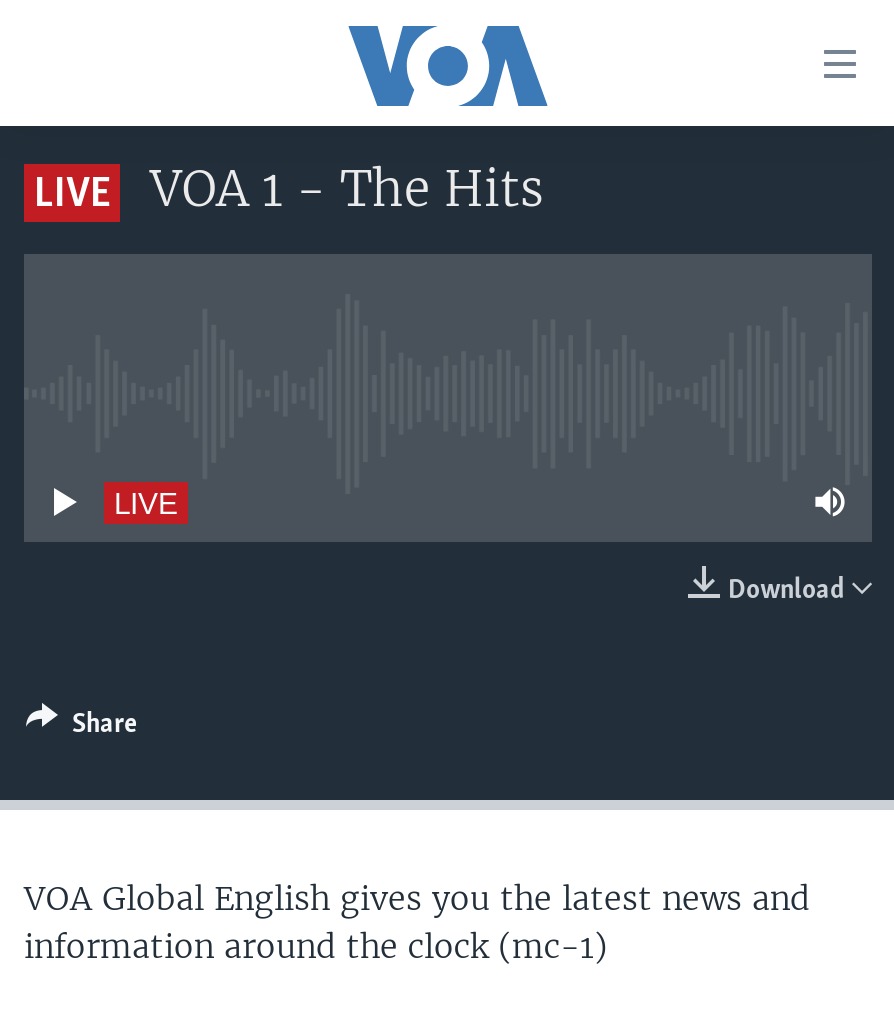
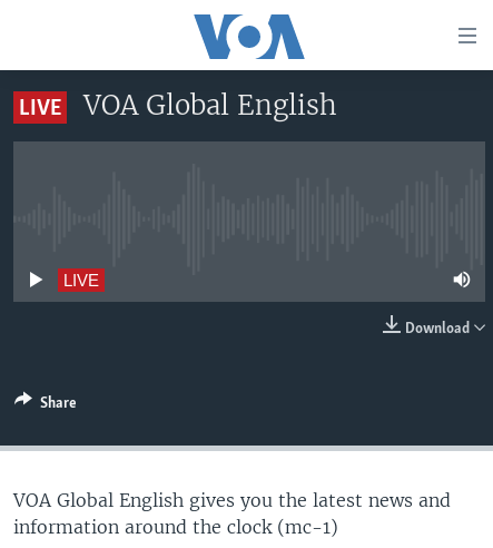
- VOA 1 - The Hits
+ VOA Global English
